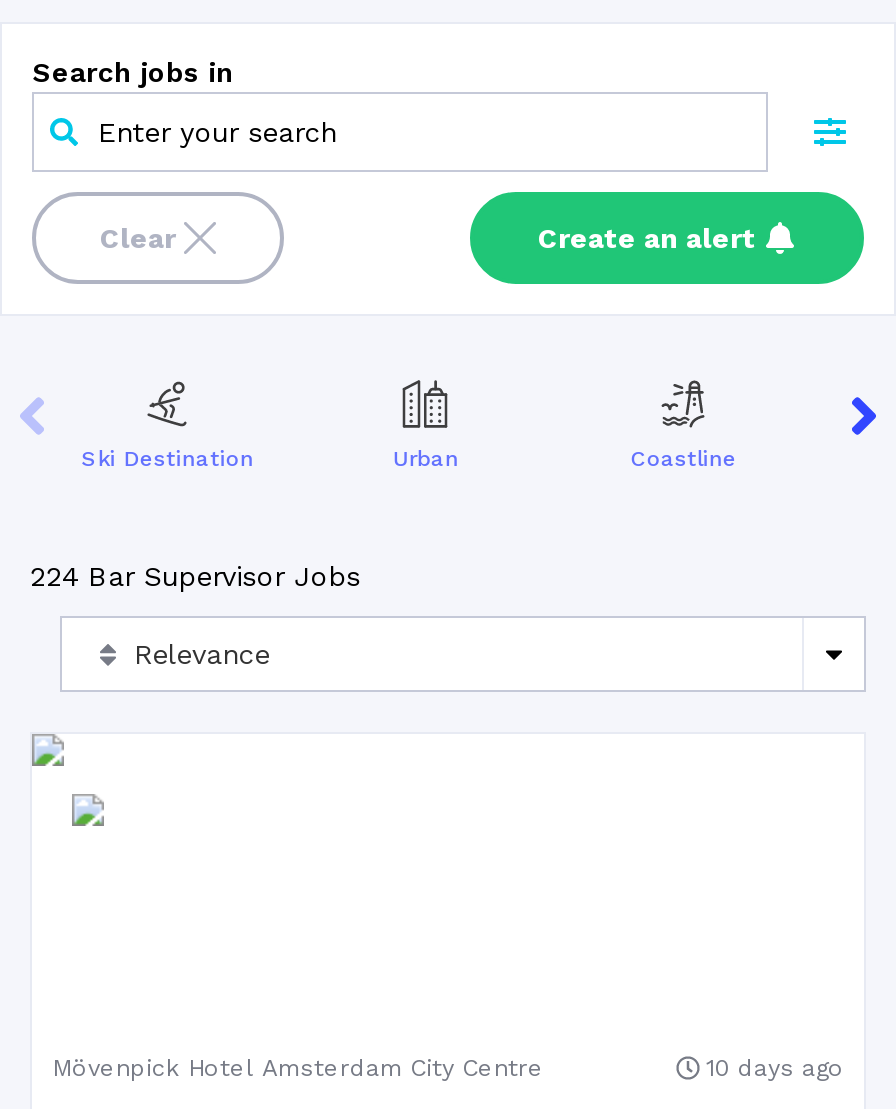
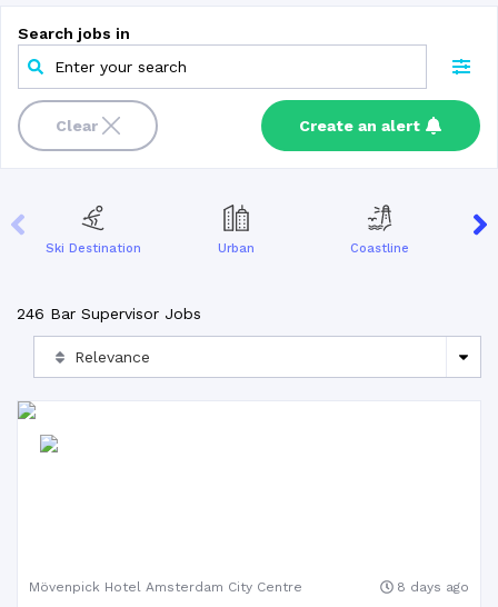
- 224 Bar Supervisor Jobs
+ 246 Bar Supervisor Jobs

- 10 days ago
+ 8 days ago
